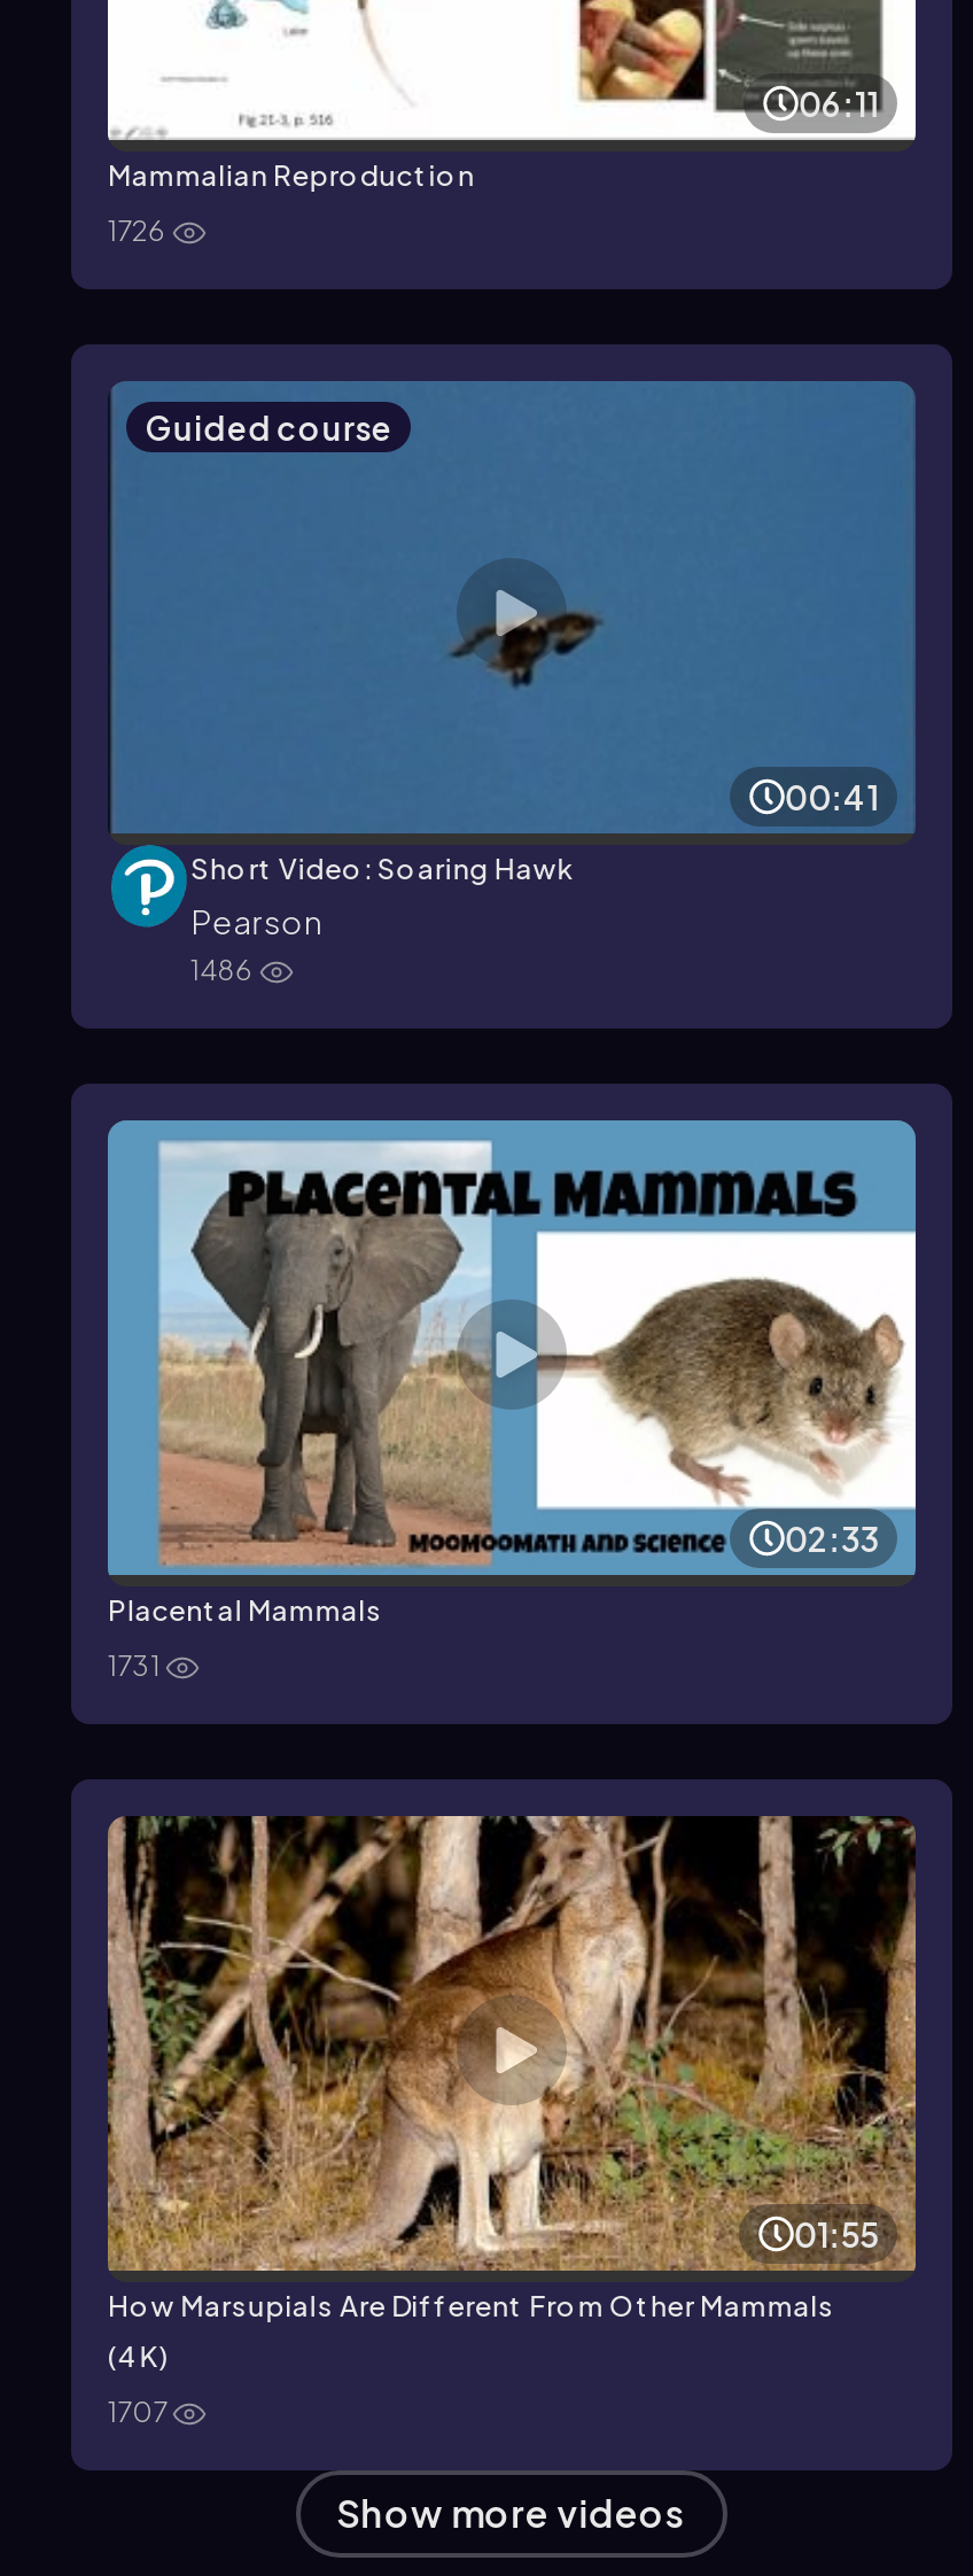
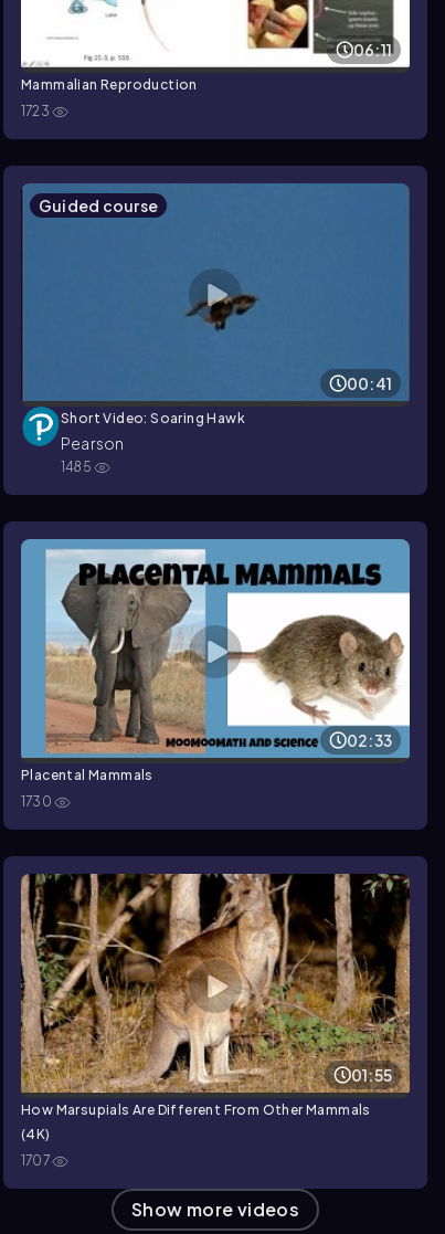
- 1726
+ 1723

- 1486
+ 1485

- 1731
+ 1730
